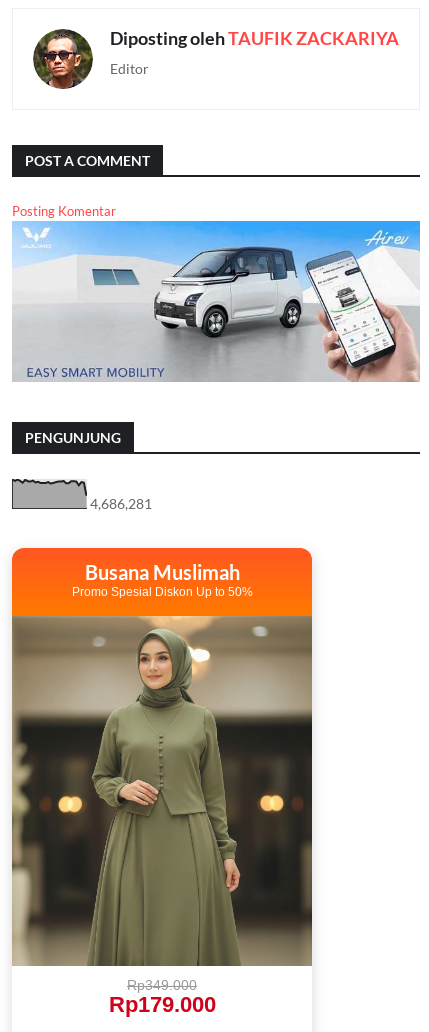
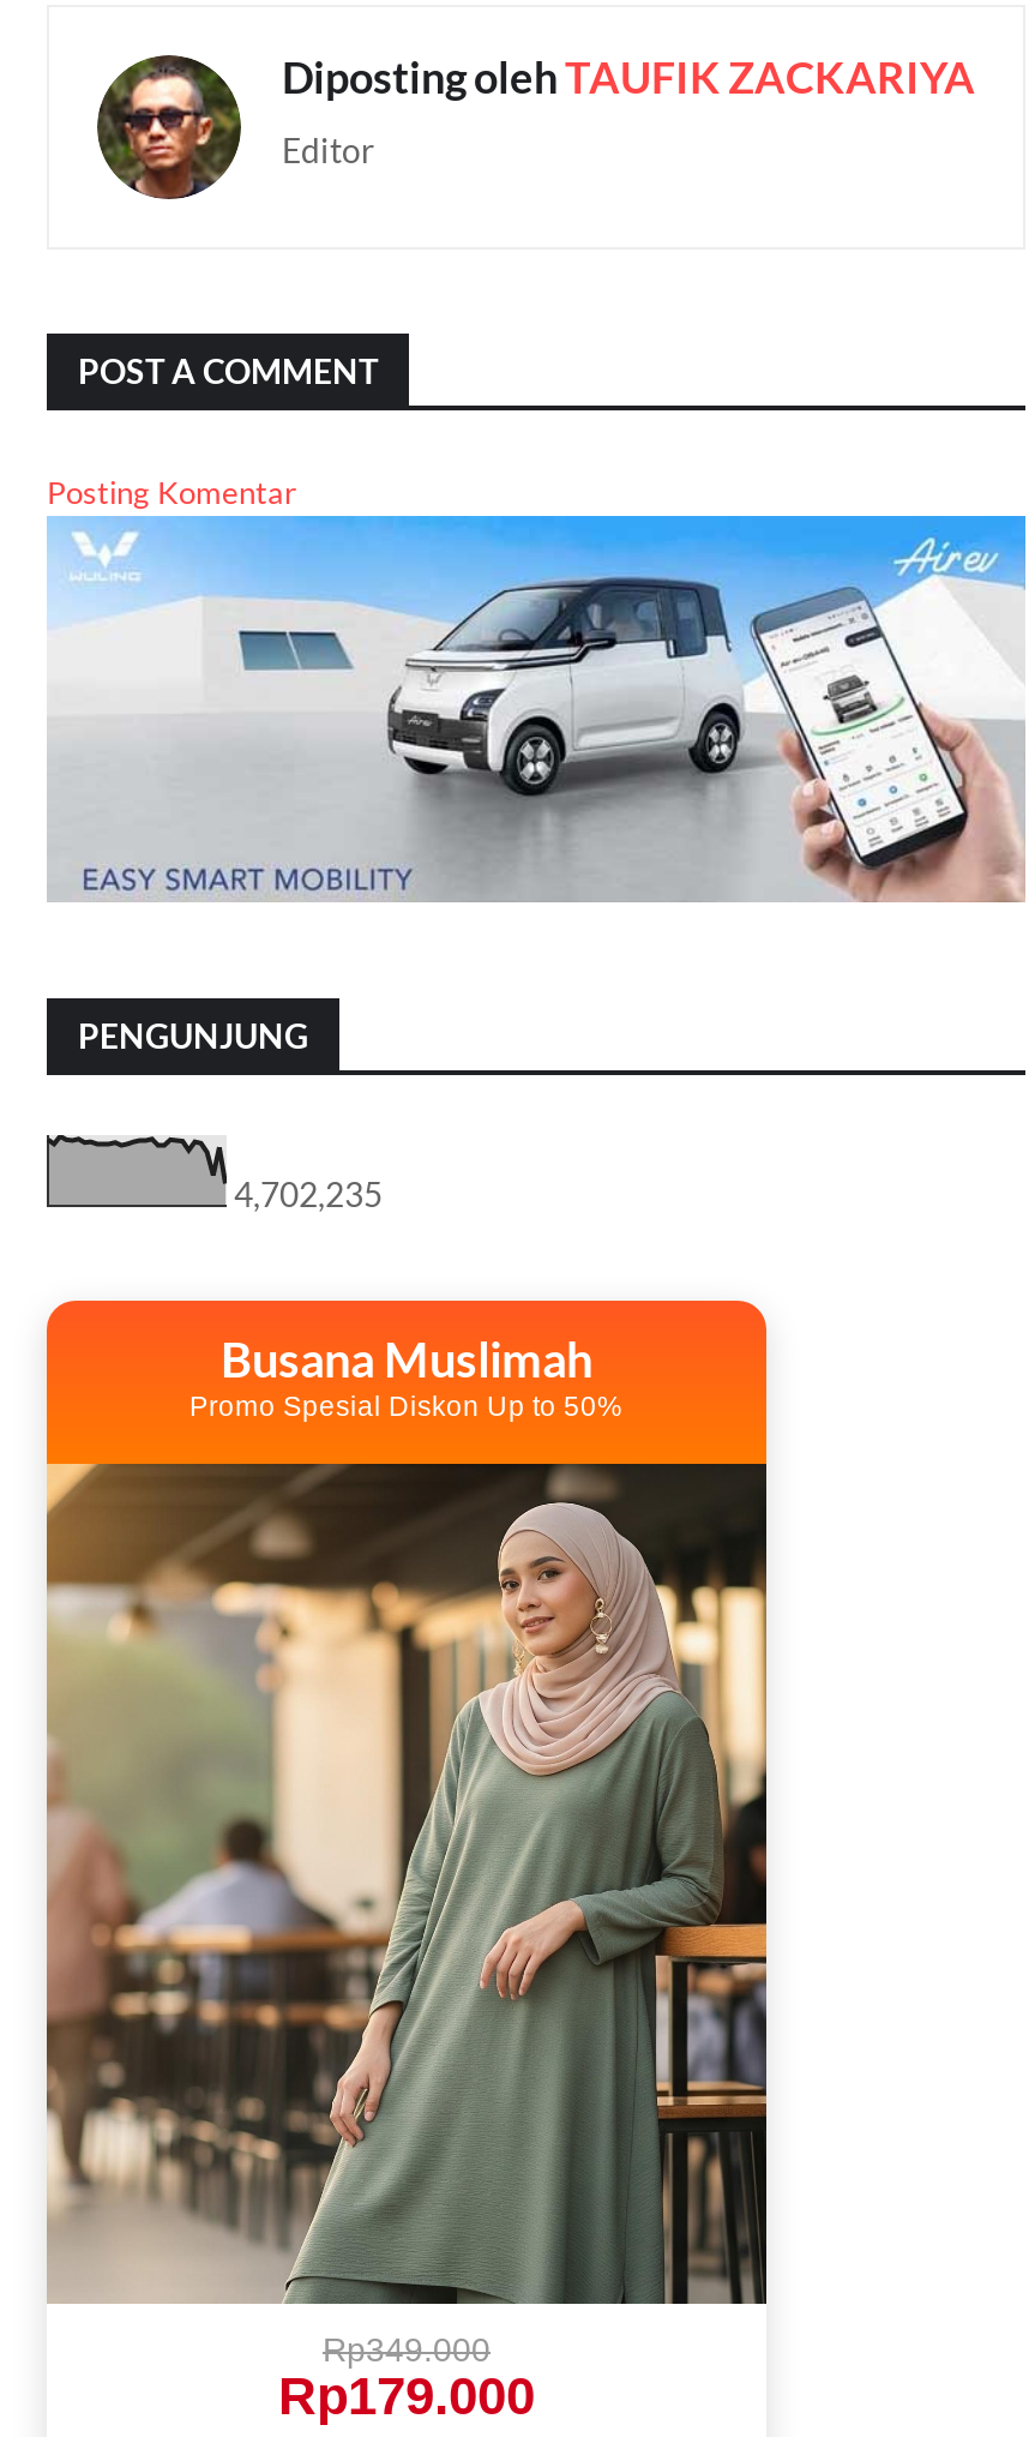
- 4,686,281
+ 4,702,235

- [image]
+ [image]
